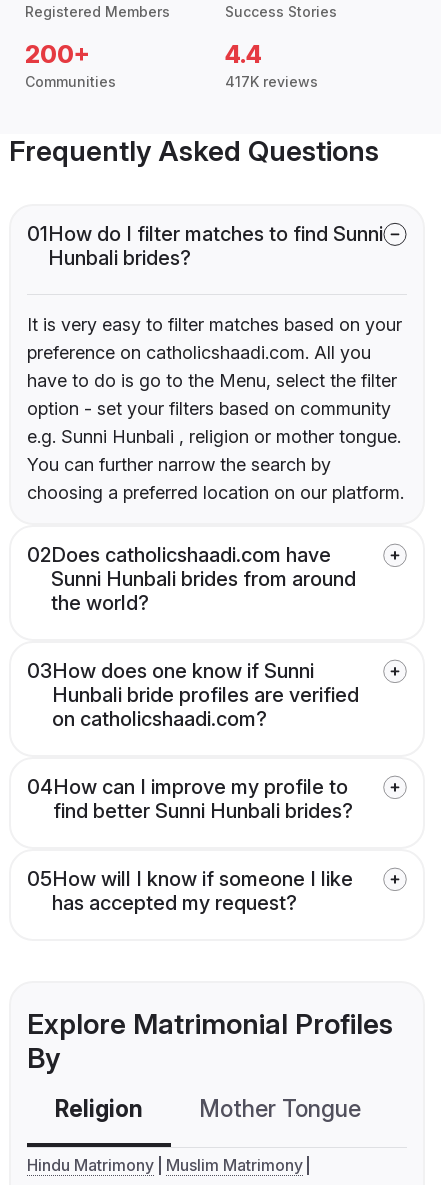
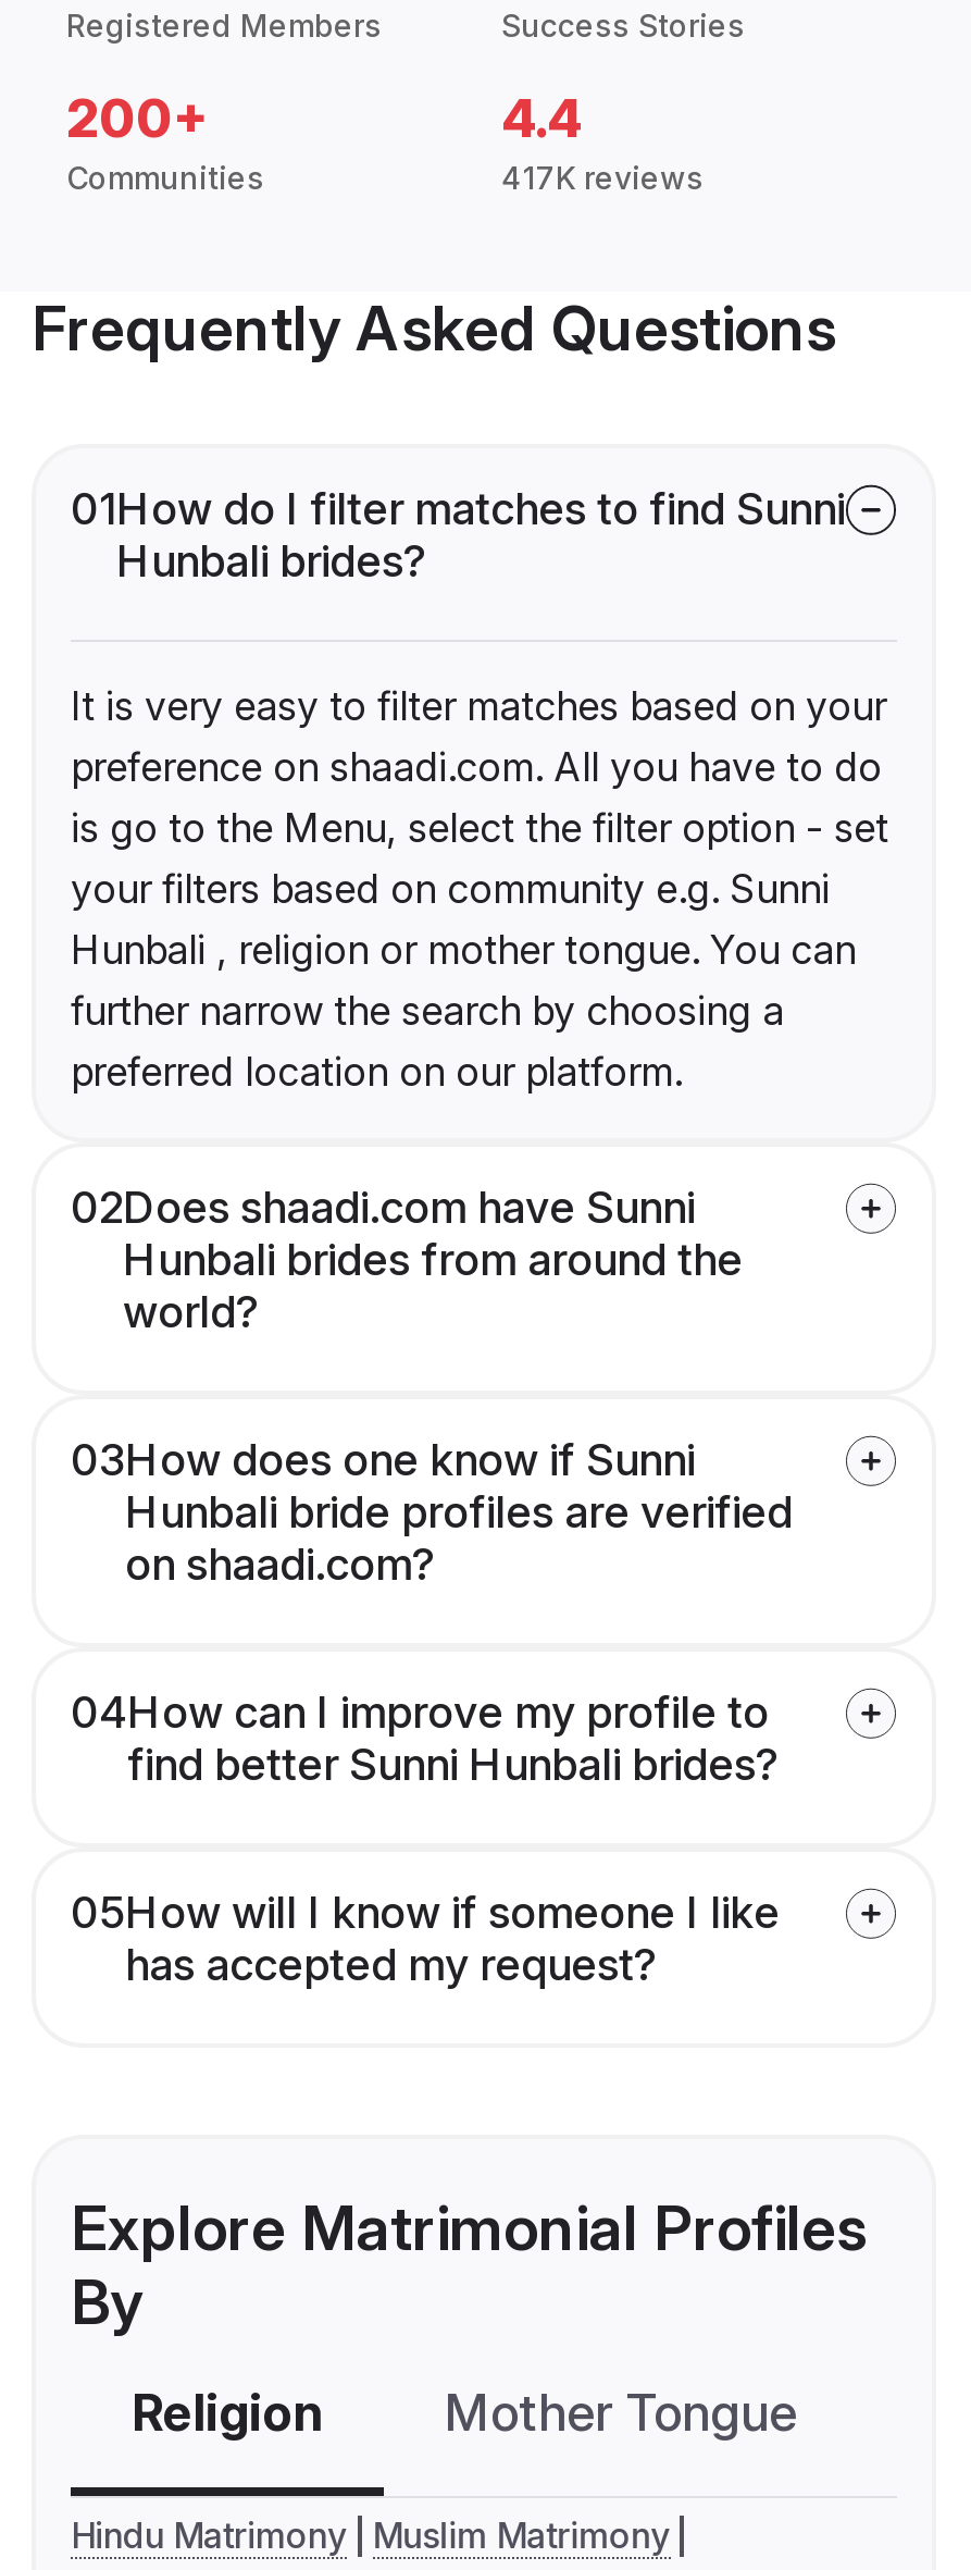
- preference on catholicshaadi.com. All you
- have to do is go to the Menu, select the filter
- option - set your filters based on community
- e.g. Sunni Hunbali , religion or mother tongue.
- You can further narrow the search by
- choosing a preferred location on our platform.
+ preference on shaadi.com. All you have to do
+ is go to the Menu, select the filter option - set
+ your filters based on community e.g. Sunni
+ Hunbali , religion or mother tongue. You can
+ further narrow the search by choosing a
+ preferred location on our platform.

- 02Does catholicshaadi.com have
- Sunni Hunbali brides from around
- the world?
+ 02Does shaadi.com have Sunni
+ Hunbali brides from around the
+ world?

- on catholicshaadi.com?
+ on shaadi.com?
